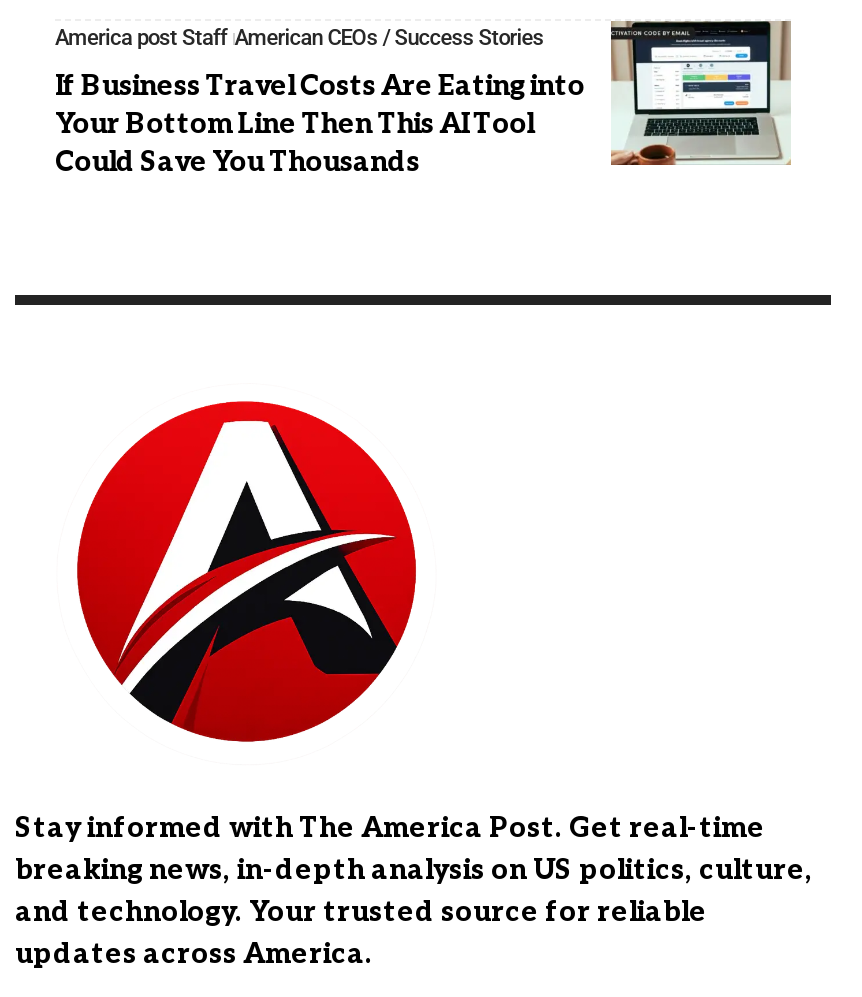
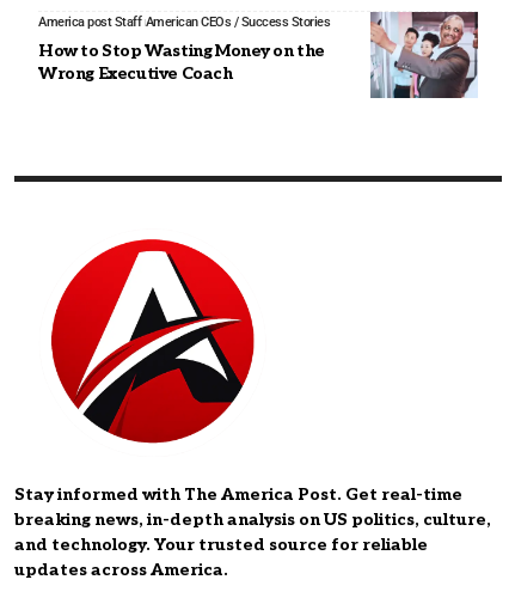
- [image]
- If Business Travel Costs Are Eating into
- Your Bottom Line Then This AI Tool
- Could Save You Thousands
+ [image]
+ How to Stop Wasting Money on the
+ Wrong Executive Coach
